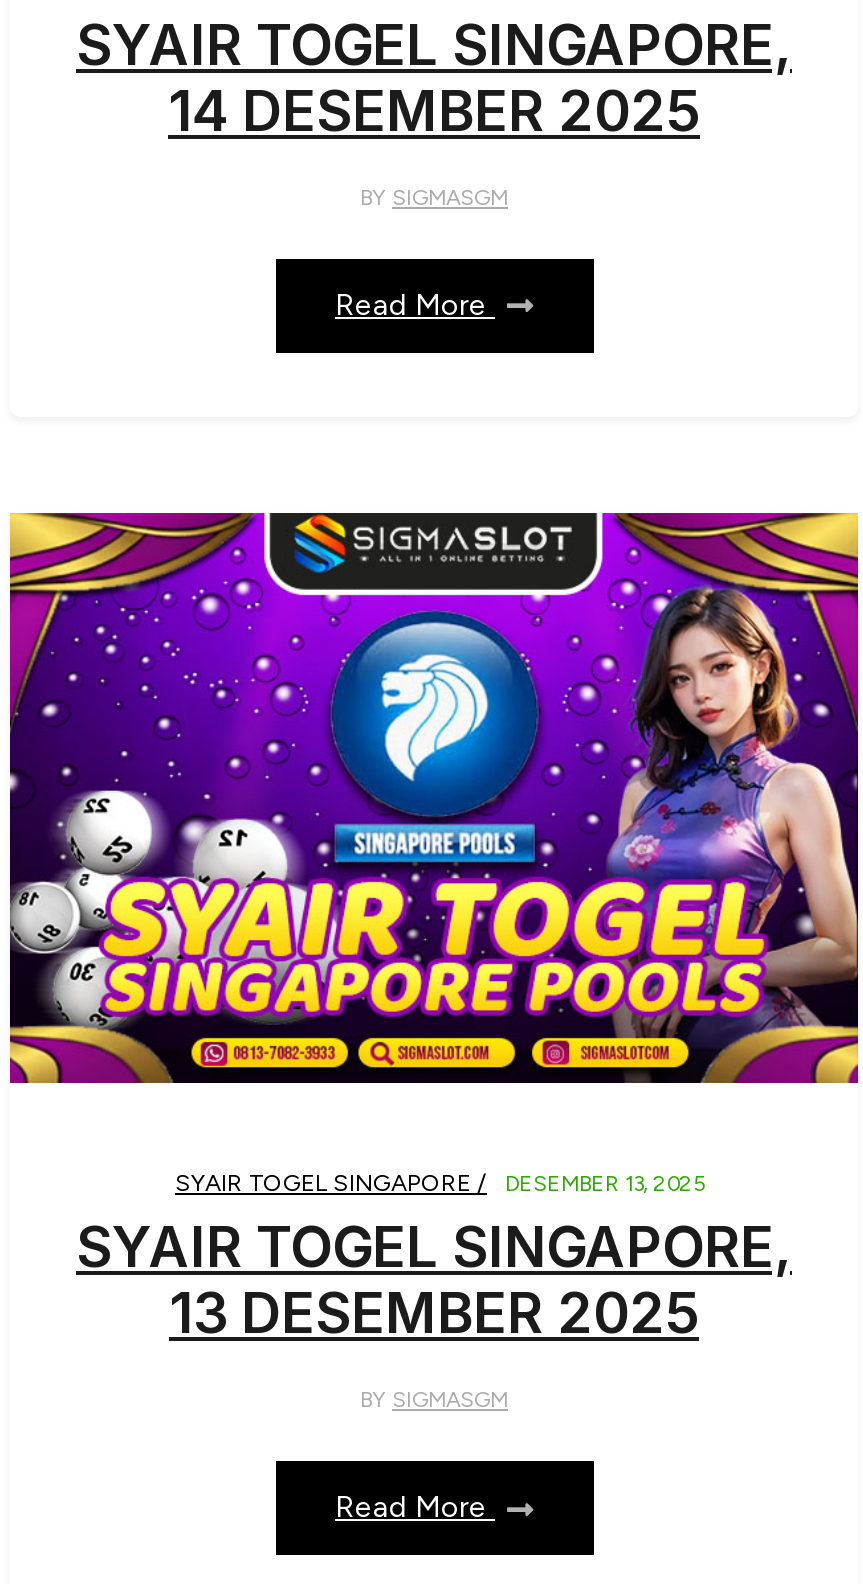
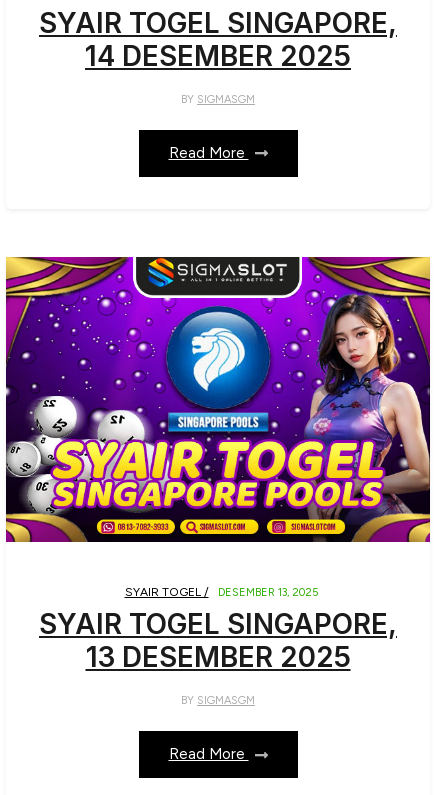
- SYAIR TOGEL SINGAPORE / DESEMBER 13, 2025
+ SYAIR TOGEL / DESEMBER 13, 2025
